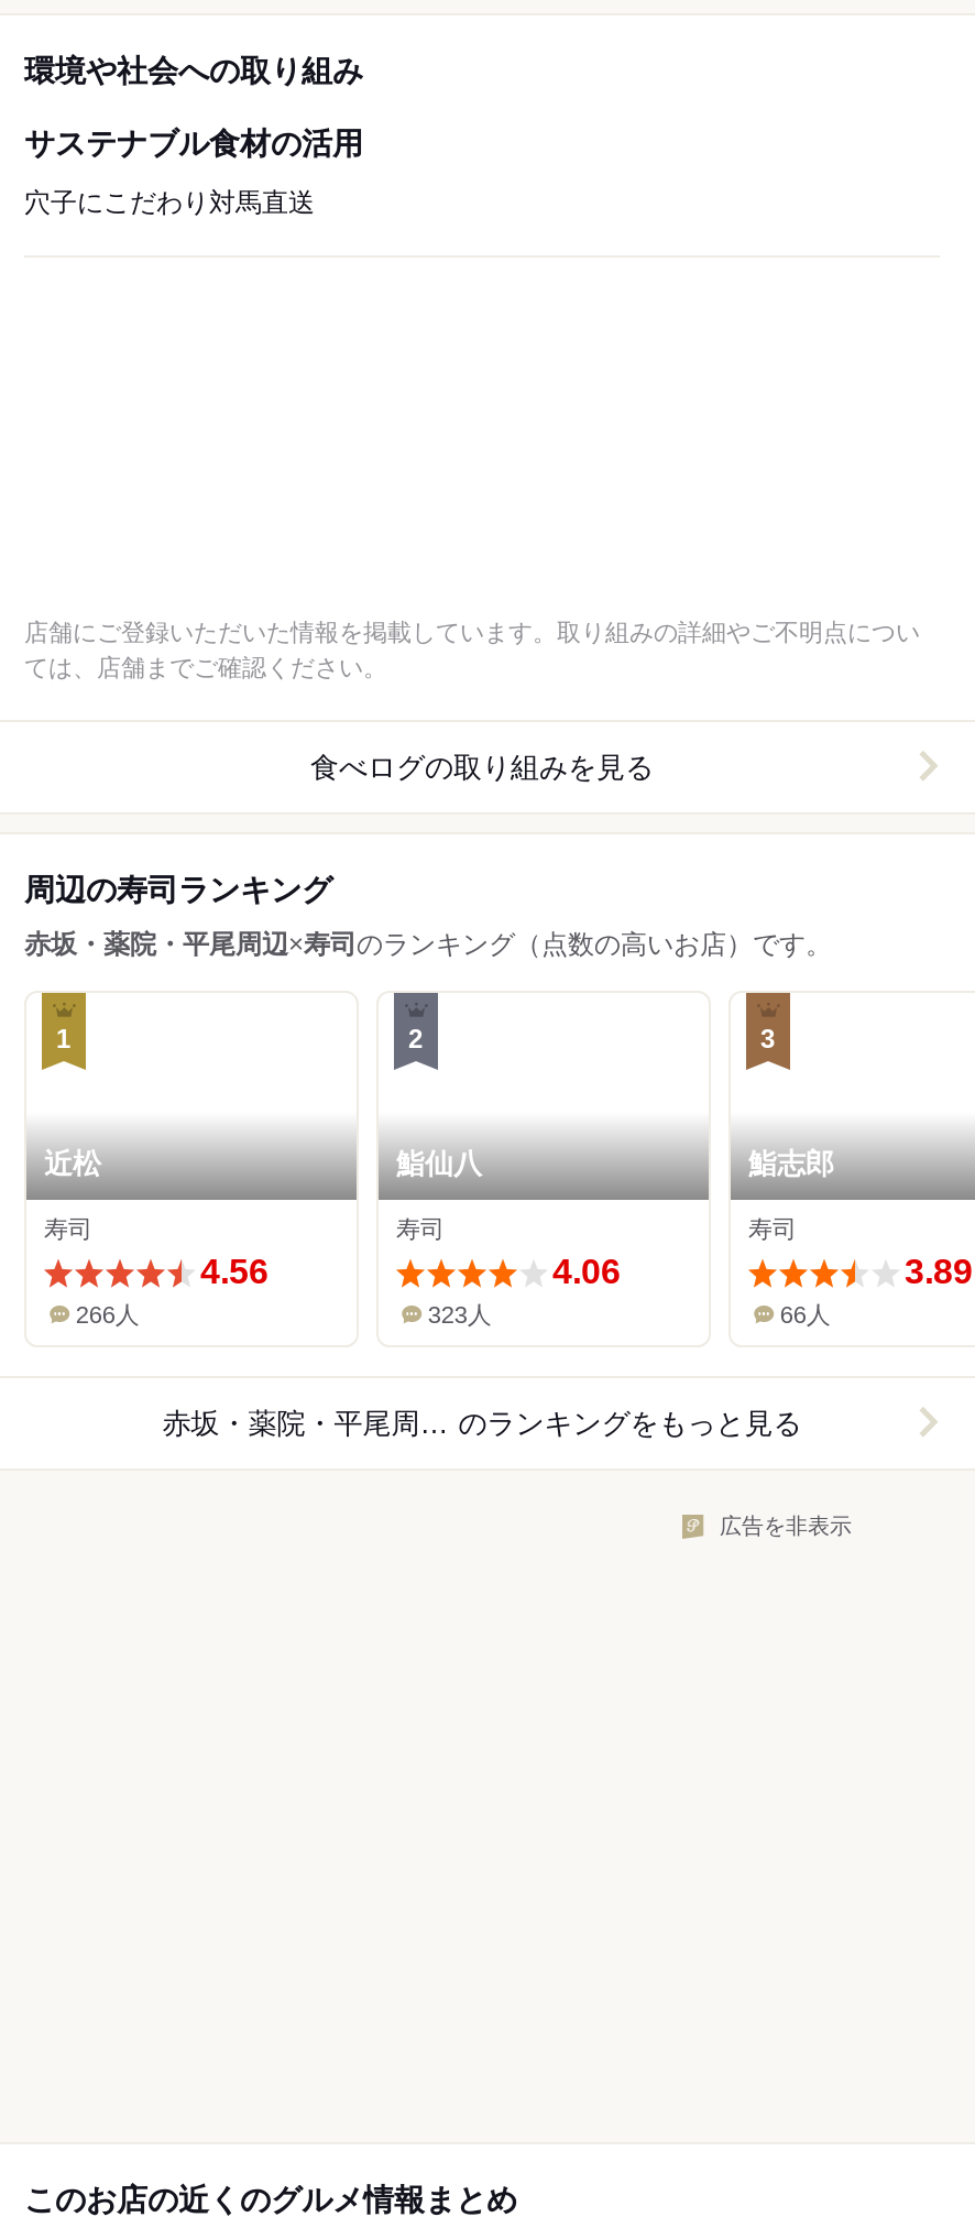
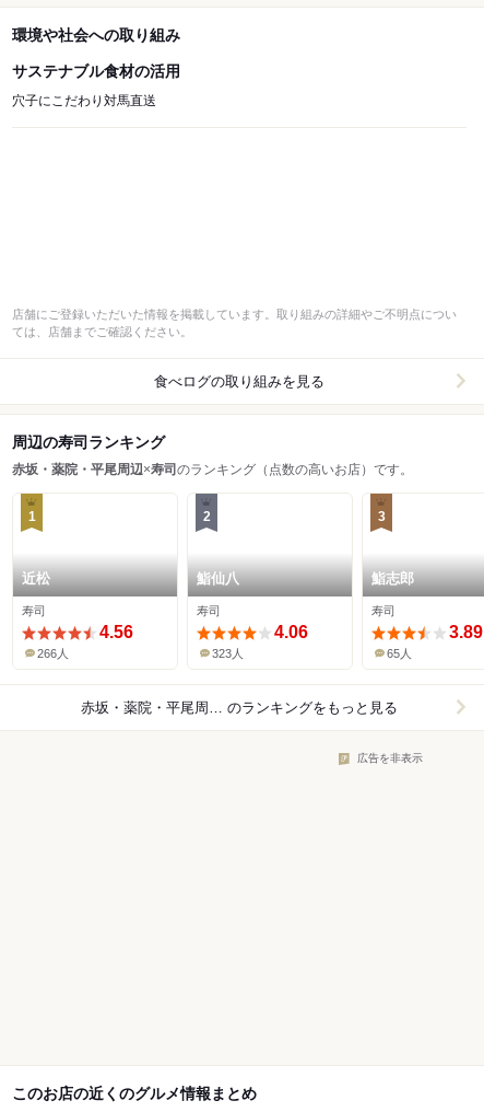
- 66人
+ 65人
